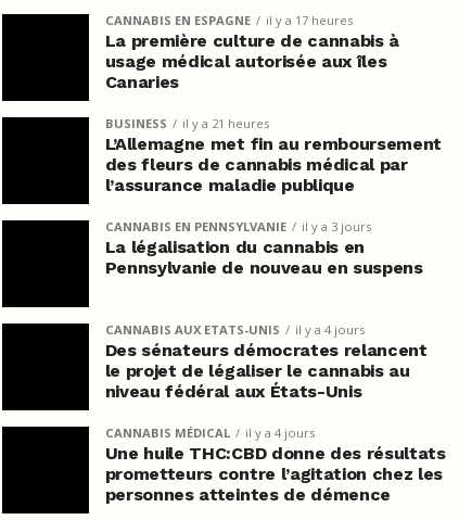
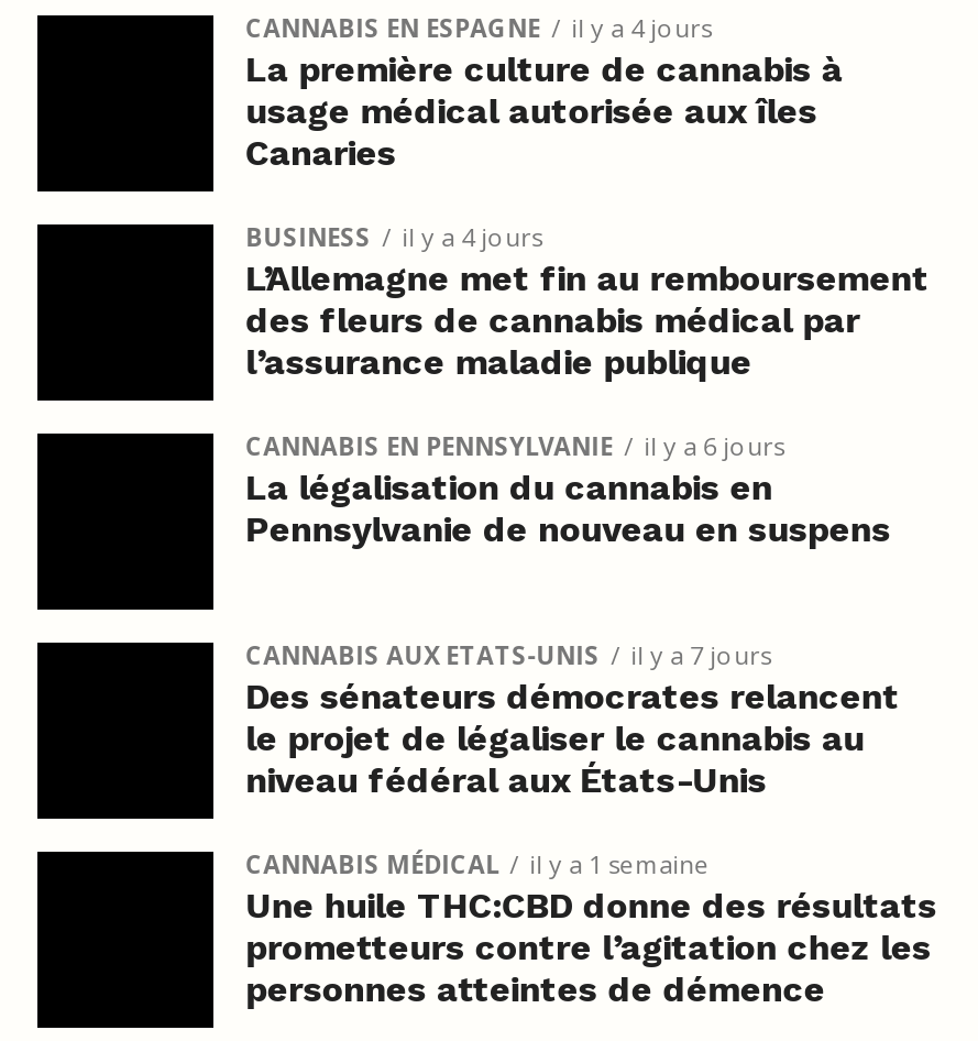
- CANNABIS EN ESPAGNE il y a 17 heures
+ CANNABIS EN ESPAGNE il y a 4 jours

- BUSINESS il y a 21 heures
+ BUSINESS il y a 4 jours

- CANNABIS EN PENNSYLVANIE il y a 3 jours
+ CANNABIS EN PENNSYLVANIE il y a 6 jours

- CANNABIS AUX ETATS-UNIS il y a 4 jours
+ CANNABIS AUX ETATS-UNIS il y a 7 jours

- CANNABIS MÉDICAL il y a 4 jours
+ CANNABIS MÉDICAL il y a 1 semaine
